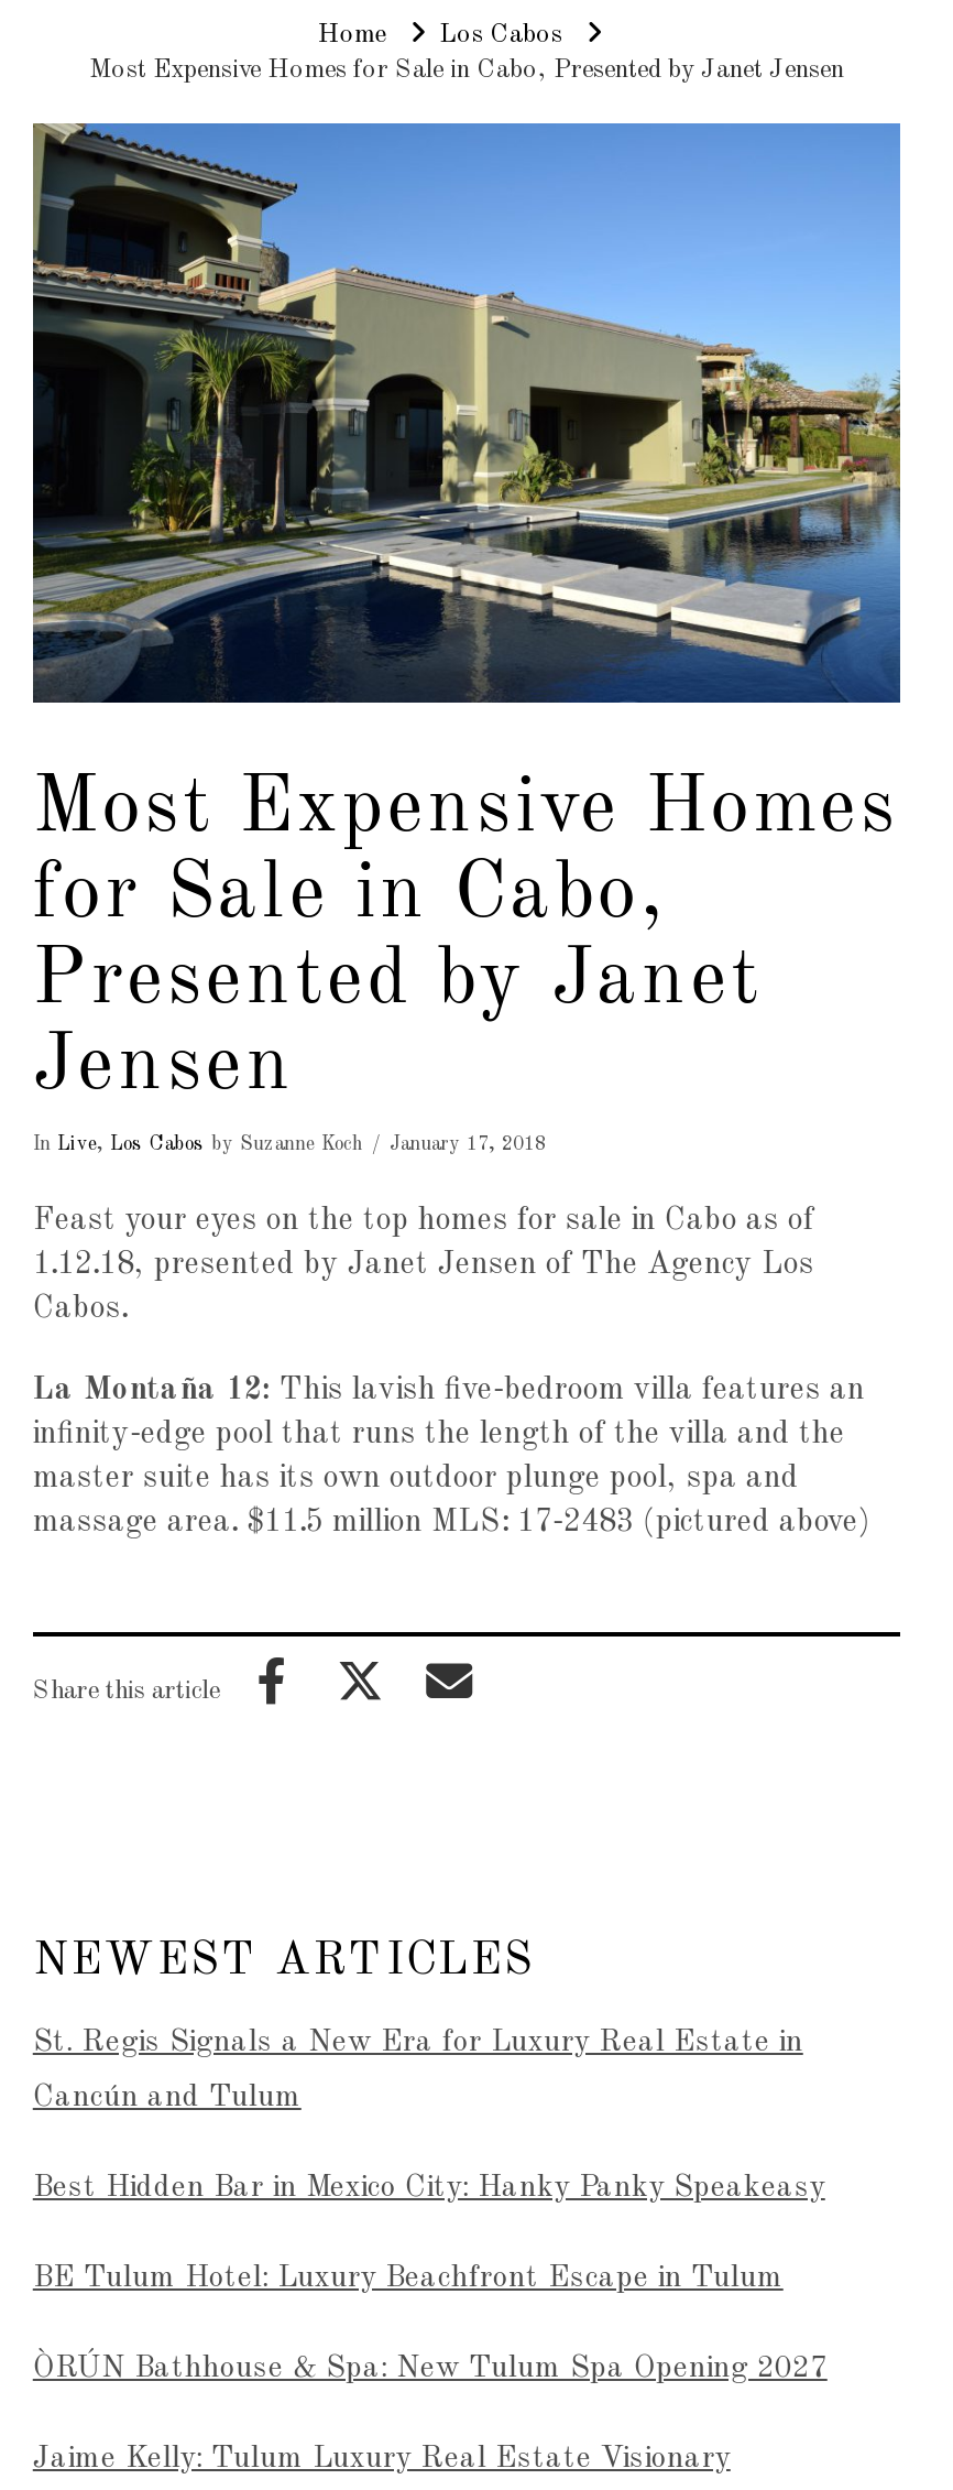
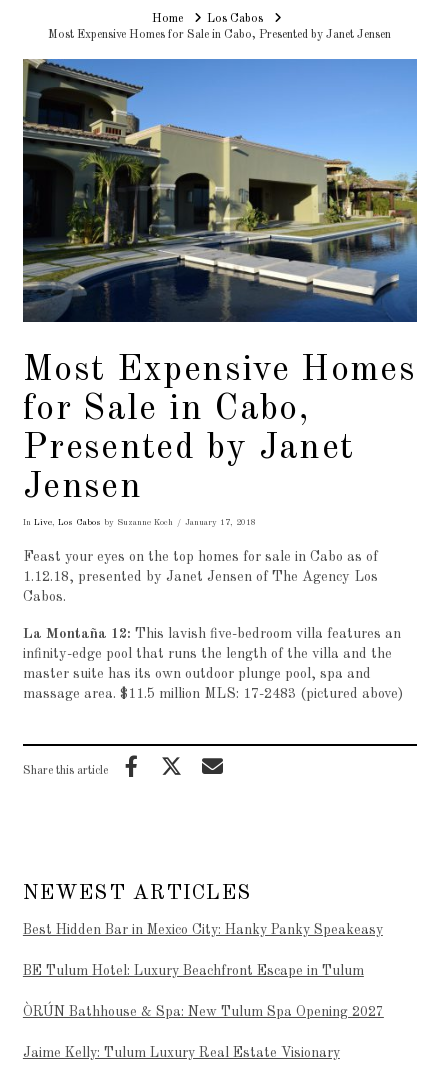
- St. Regis Signals a New Era for Luxury Real Estate in
- Cancún and Tulum
